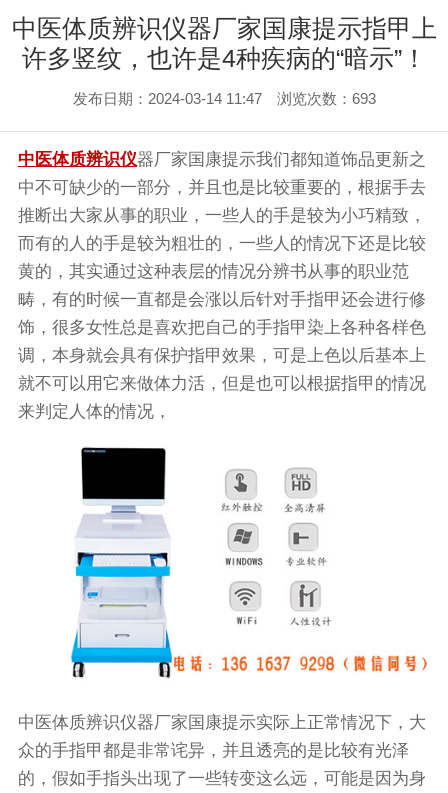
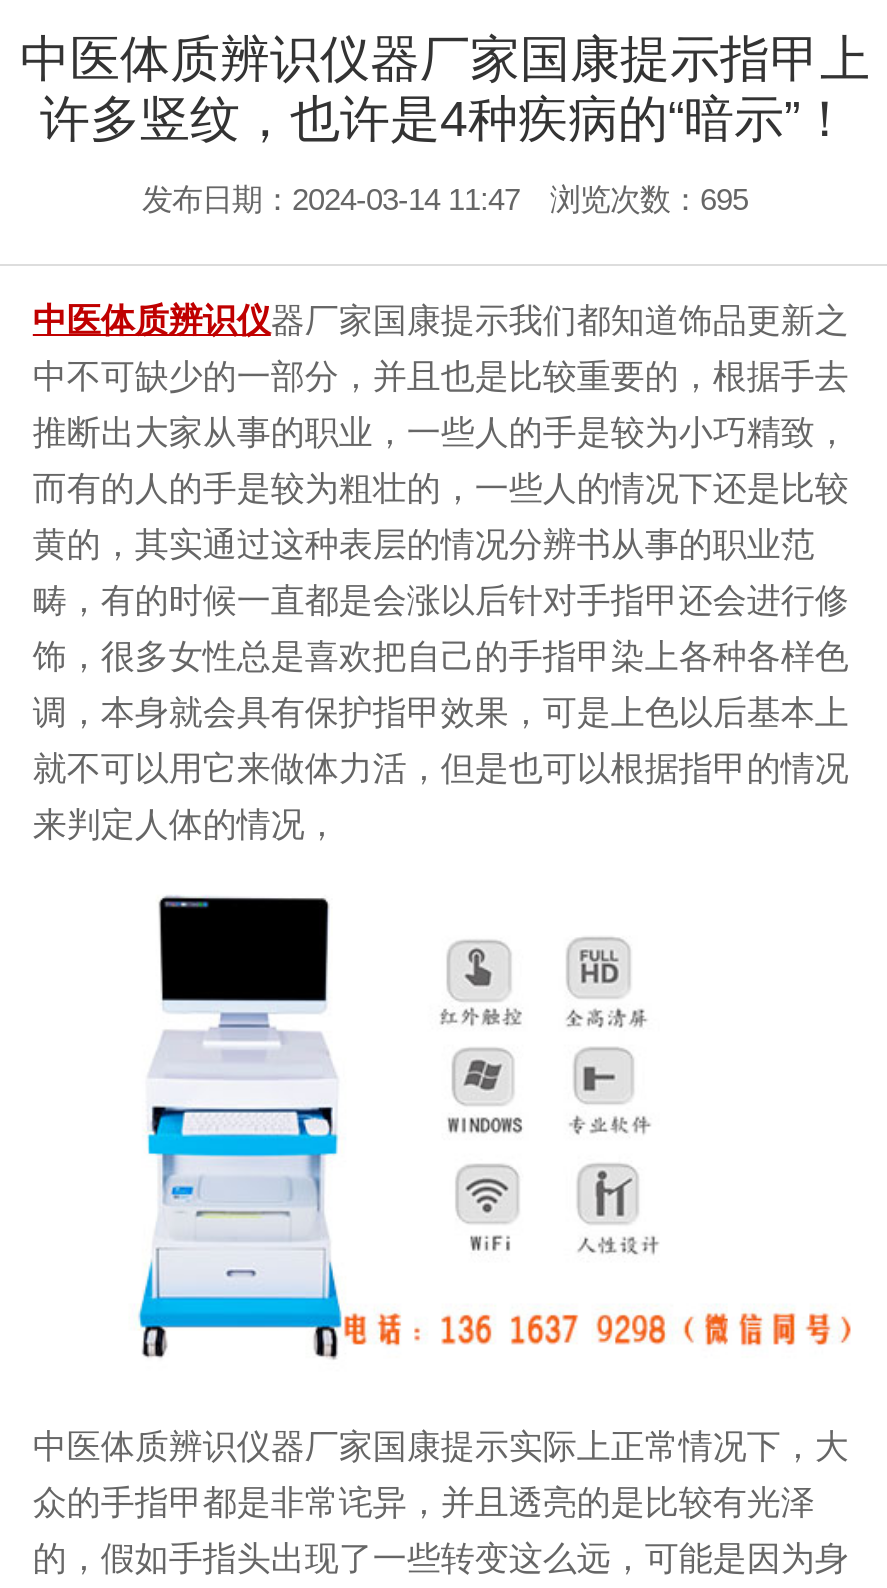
- 发布日期：2024-03-14 11:47 浏览次数：693
+ 发布日期：2024-03-14 11:47 浏览次数：695
